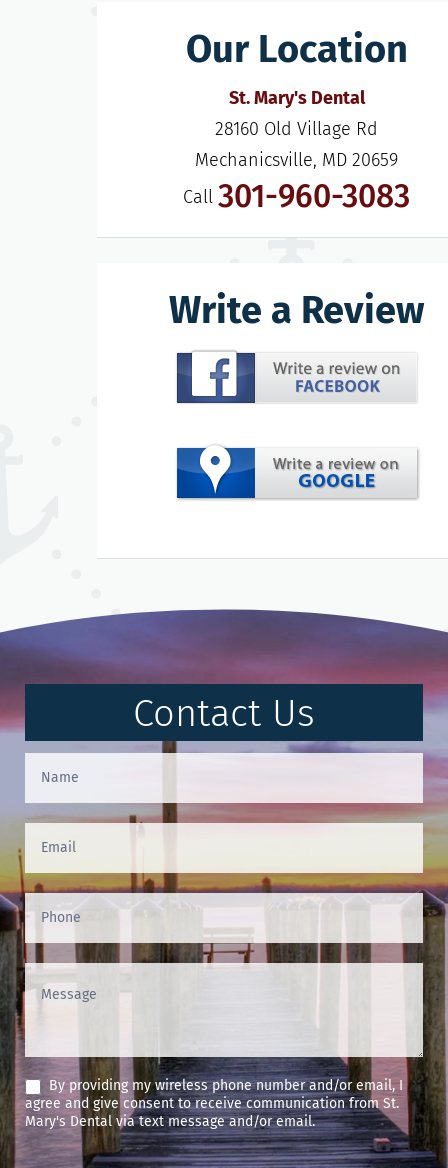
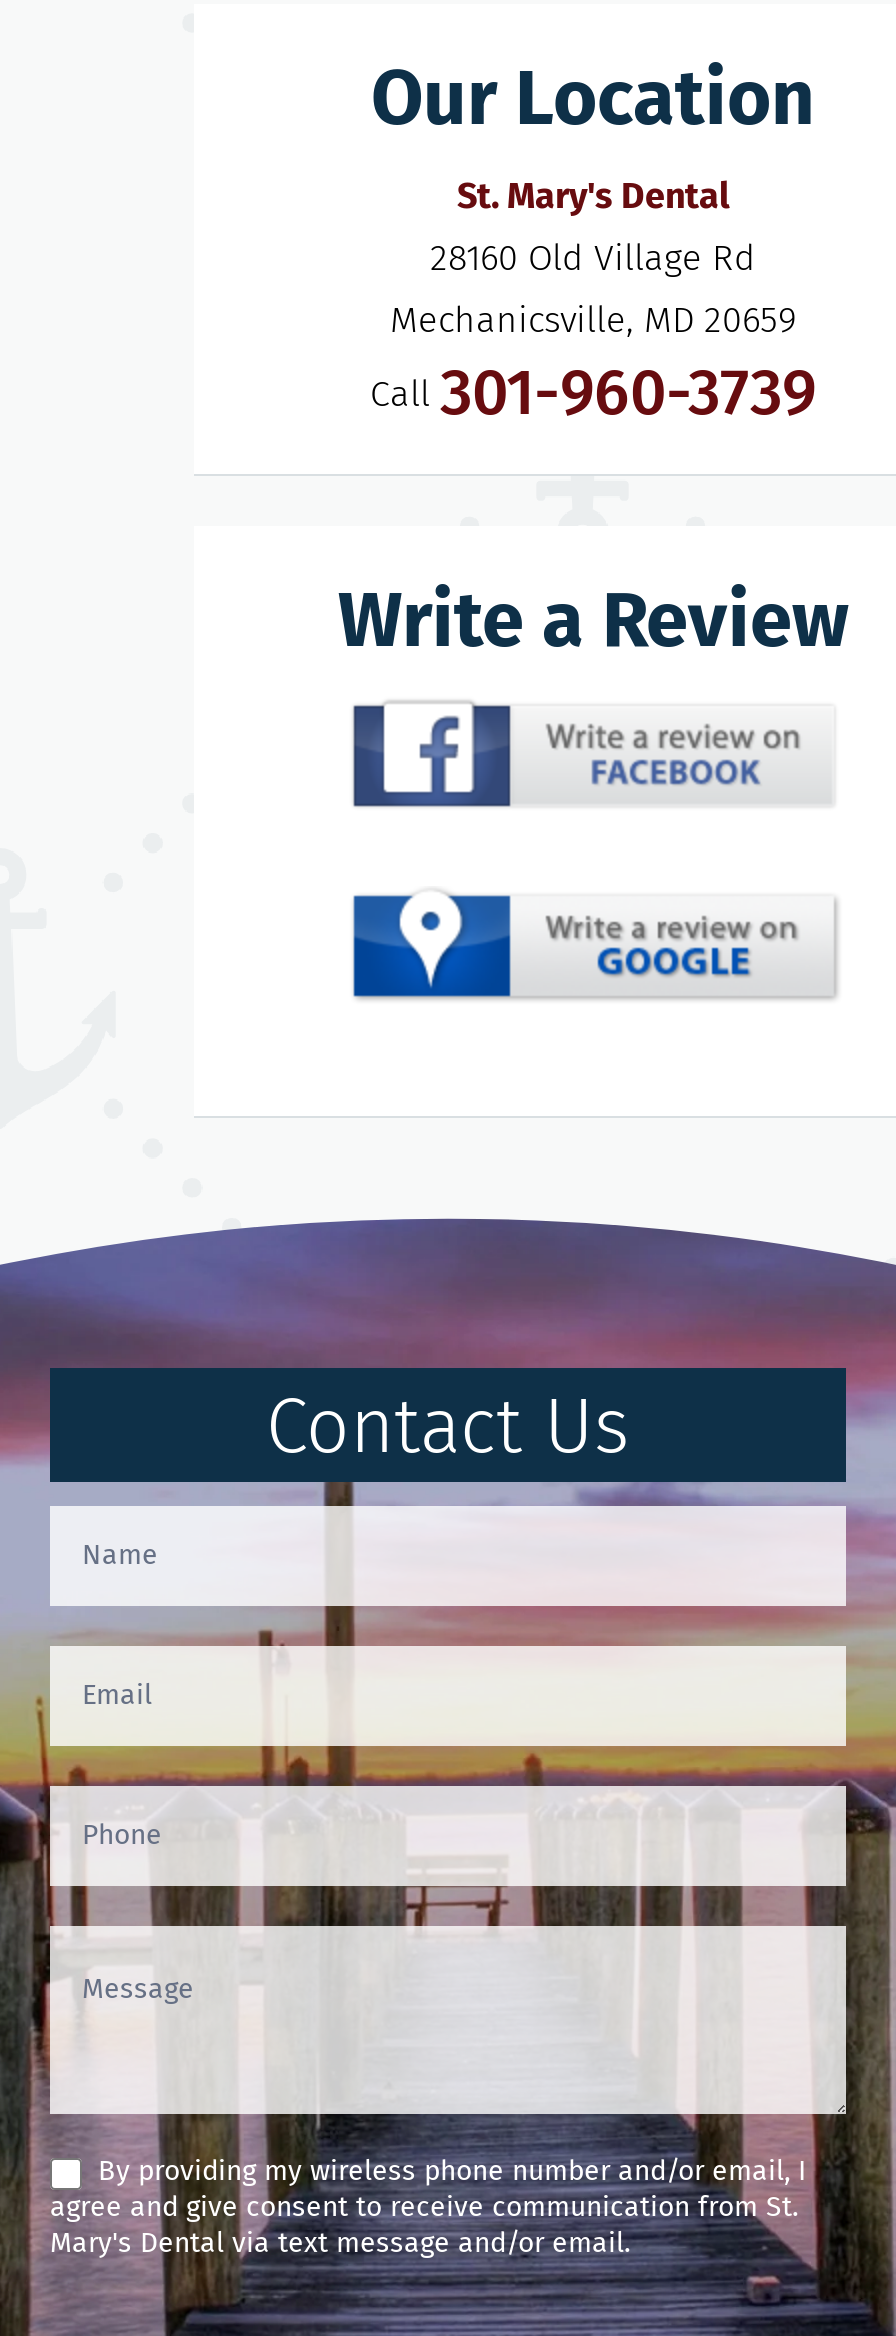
- Call301-960-3083
+ Call301-960-3739
